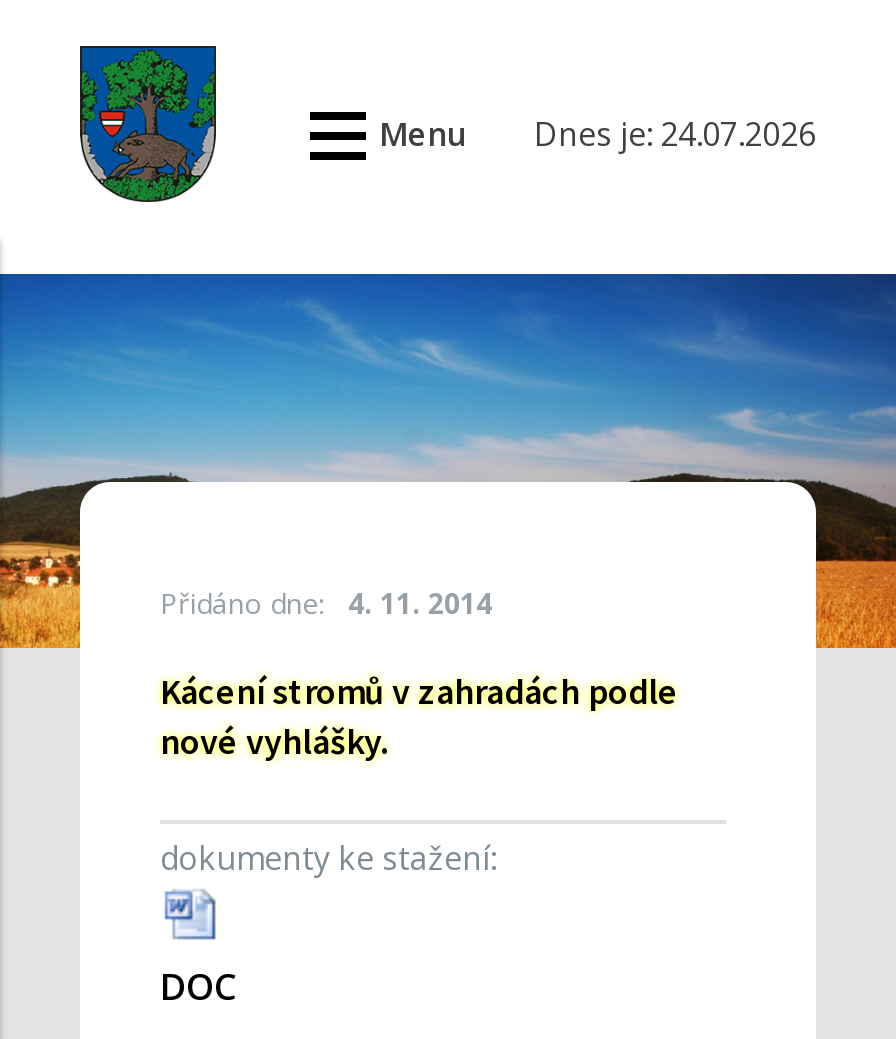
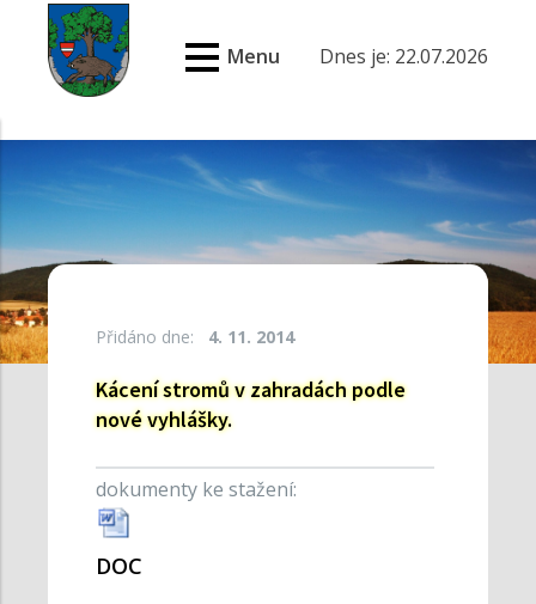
- Menu Dnes je: 24.07.2026
+ Menu Dnes je: 22.07.2026
